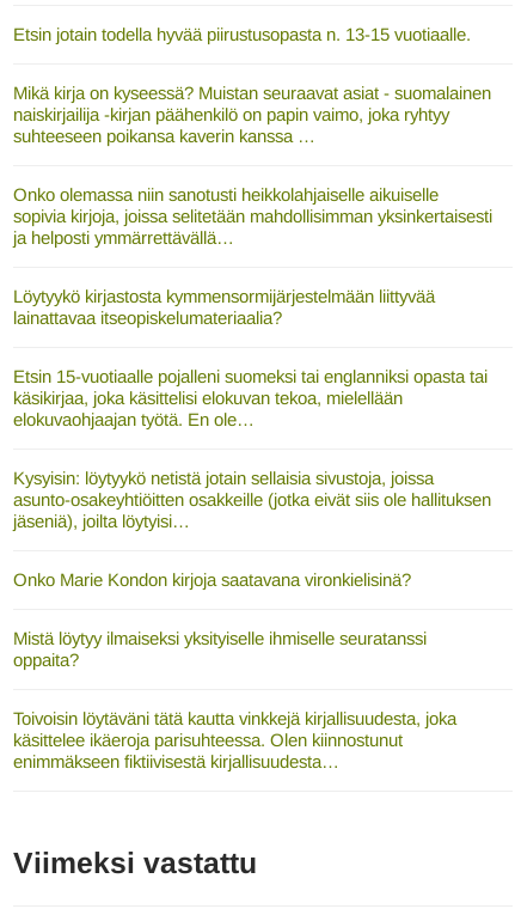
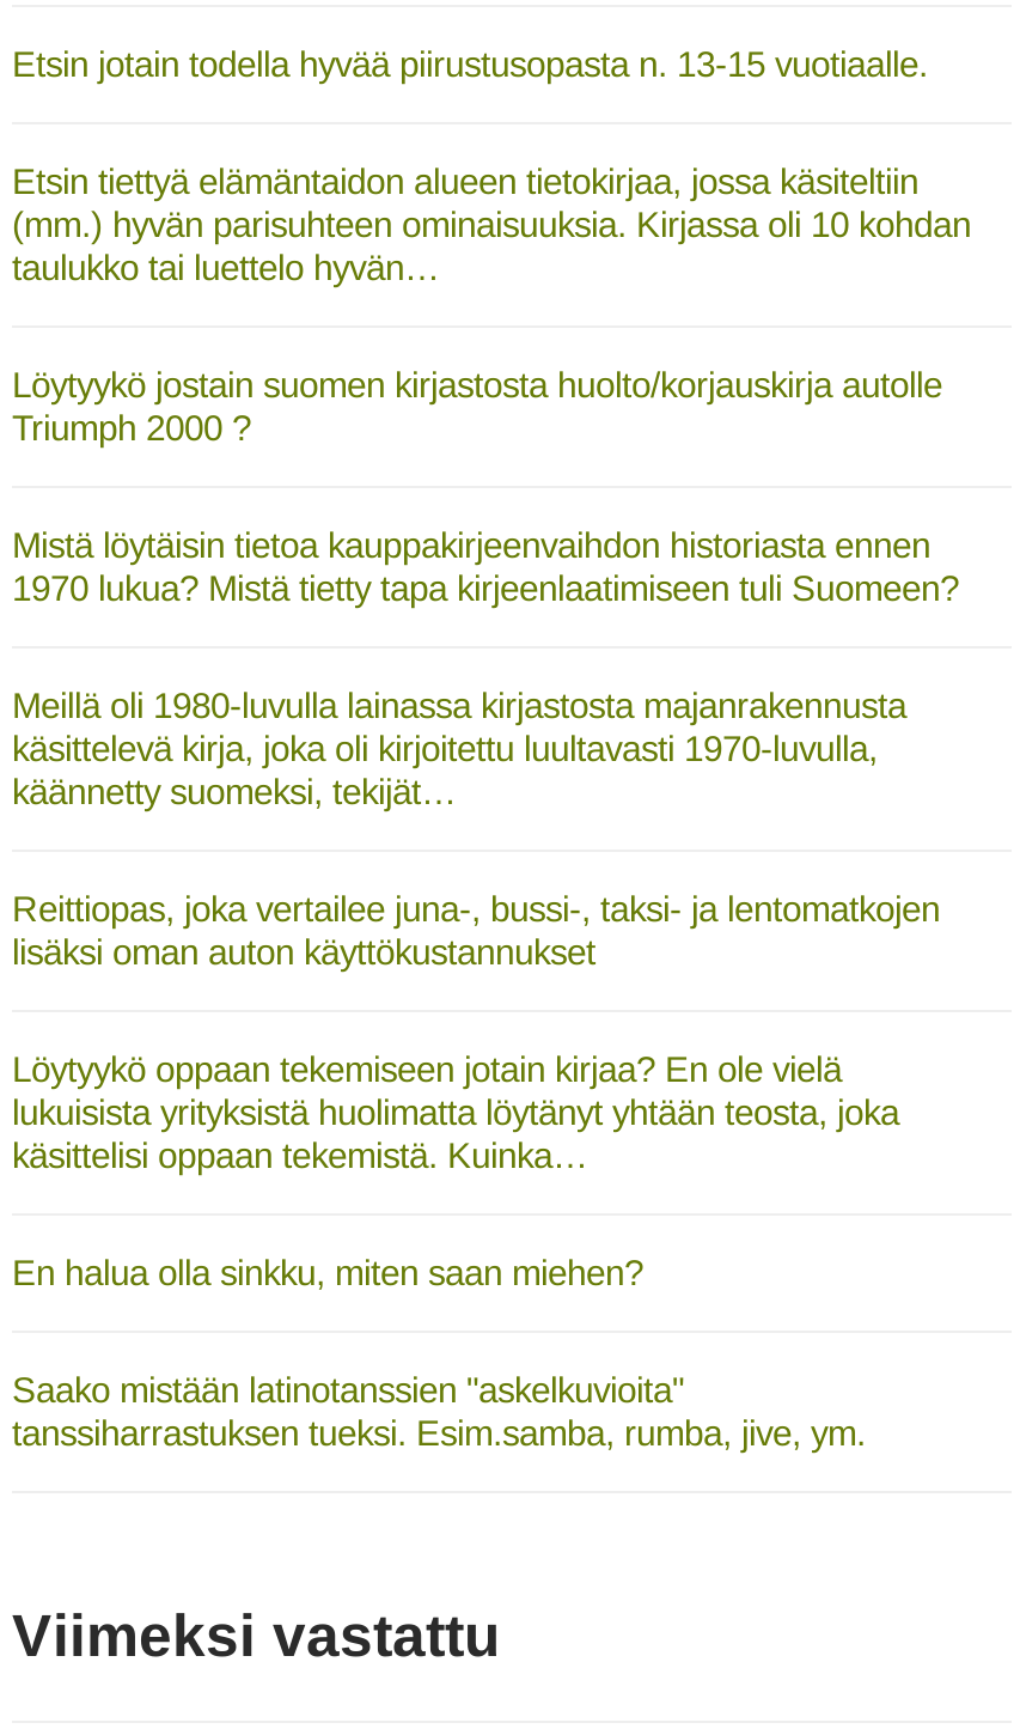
- Mikä kirja on kyseessä? Muistan seuraavat asiat - suomalainen
- naiskirjailija -kirjan päähenkilö on papin vaimo, joka ryhtyy
- suhteeseen poikansa kaverin kanssa …
+ Etsin tiettyä elämäntaidon alueen tietokirjaa, jossa käsiteltiin
+ (mm.) hyvän parisuhteen ominaisuuksia. Kirjassa oli 10 kohdan
+ taulukko tai luettelo hyvän…

- Onko olemassa niin sanotusti heikkolahjaiselle aikuiselle
- sopivia kirjoja, joissa selitetään mahdollisimman yksinkertaisesti
- ja helposti ymmärrettävällä…
+ Löytyykö jostain suomen kirjastosta huolto/korjauskirja autolle
+ Triumph 2000 ?

- Löytyykö kirjastosta kymmensormijärjestelmään liittyvää
- lainattavaa itseopiskelumateriaalia?
+ Mistä löytäisin tietoa kauppakirjeenvaihdon historiasta ennen
+ 1970 lukua? Mistä tietty tapa kirjeenlaatimiseen tuli Suomeen?

- Etsin 15-vuotiaalle pojalleni suomeksi tai englanniksi opasta tai
- käsikirjaa, joka käsittelisi elokuvan tekoa, mielellään
- elokuvaohjaajan työtä. En ole…
+ Meillä oli 1980-luvulla lainassa kirjastosta majanrakennusta
+ käsittelevä kirja, joka oli kirjoitettu luultavasti 1970-luvulla,
+ käännetty suomeksi, tekijät…

- Kysyisin: löytyykö netistä jotain sellaisia sivustoja, joissa
- asunto-osakeyhtiöitten osakkeille (jotka eivät siis ole hallituksen
- jäseniä), joilta löytyisi…
+ Reittiopas, joka vertailee juna-, bussi-, taksi- ja lentomatkojen
+ lisäksi oman auton käyttökustannukset

- Onko Marie Kondon kirjoja saatavana vironkielisinä?
+ Löytyykö oppaan tekemiseen jotain kirjaa? En ole vielä
+ lukuisista yrityksistä huolimatta löytänyt yhtään teosta, joka
+ käsittelisi oppaan tekemistä. Kuinka…

- Mistä löytyy ilmaiseksi yksityiselle ihmiselle seuratanssi
- oppaita?
+ En halua olla sinkku, miten saan miehen?

- Toivoisin löytäväni tätä kautta vinkkejä kirjallisuudesta, joka
- käsittelee ikäeroja parisuhteessa. Olen kiinnostunut
- enimmäkseen fiktiivisestä kirjallisuudesta…
+ Saako mistään latinotanssien "askelkuvioita"
+ tanssiharrastuksen tueksi. Esim.samba, rumba, jive, ym.
